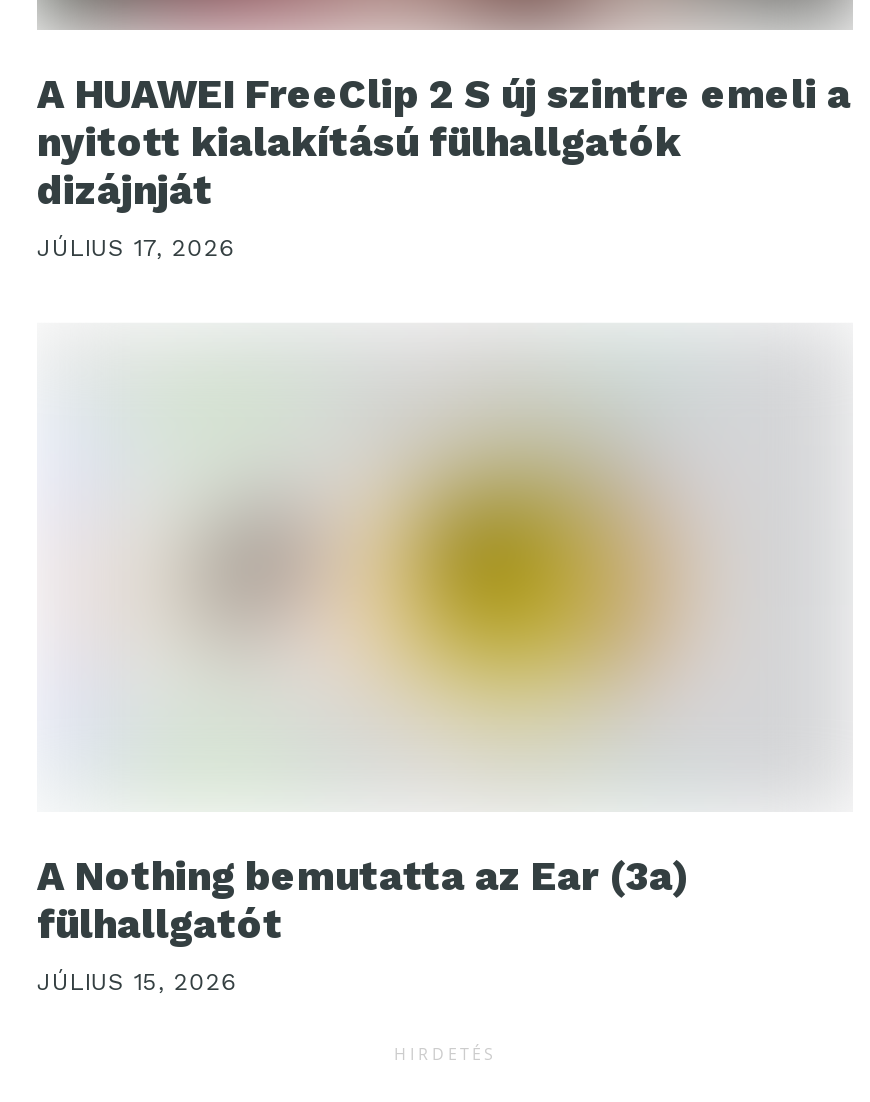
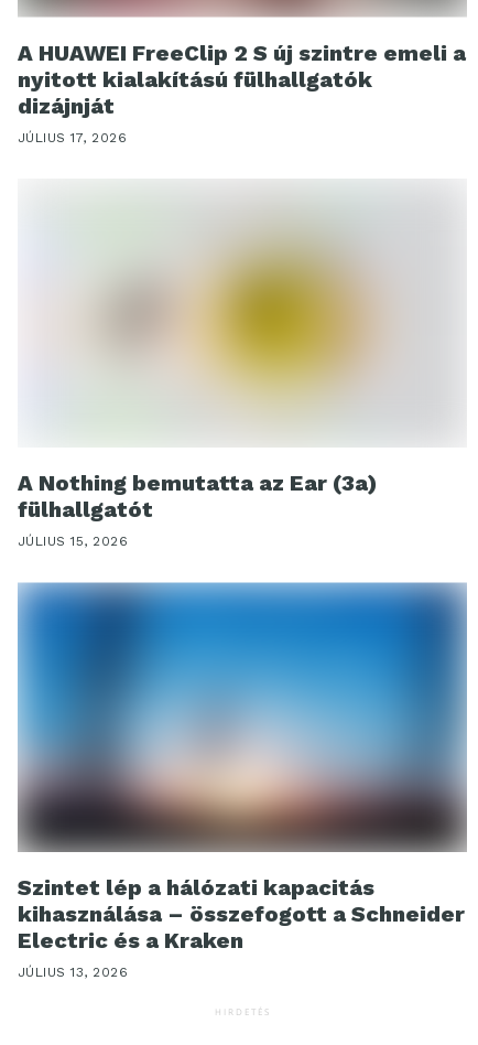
+ [image]
+ Szintet lép a hálózati kapacitás
+ kihasználása – összefogott a Schneider
+ Electric és a Kraken
+ JÚLIUS 13, 2026
